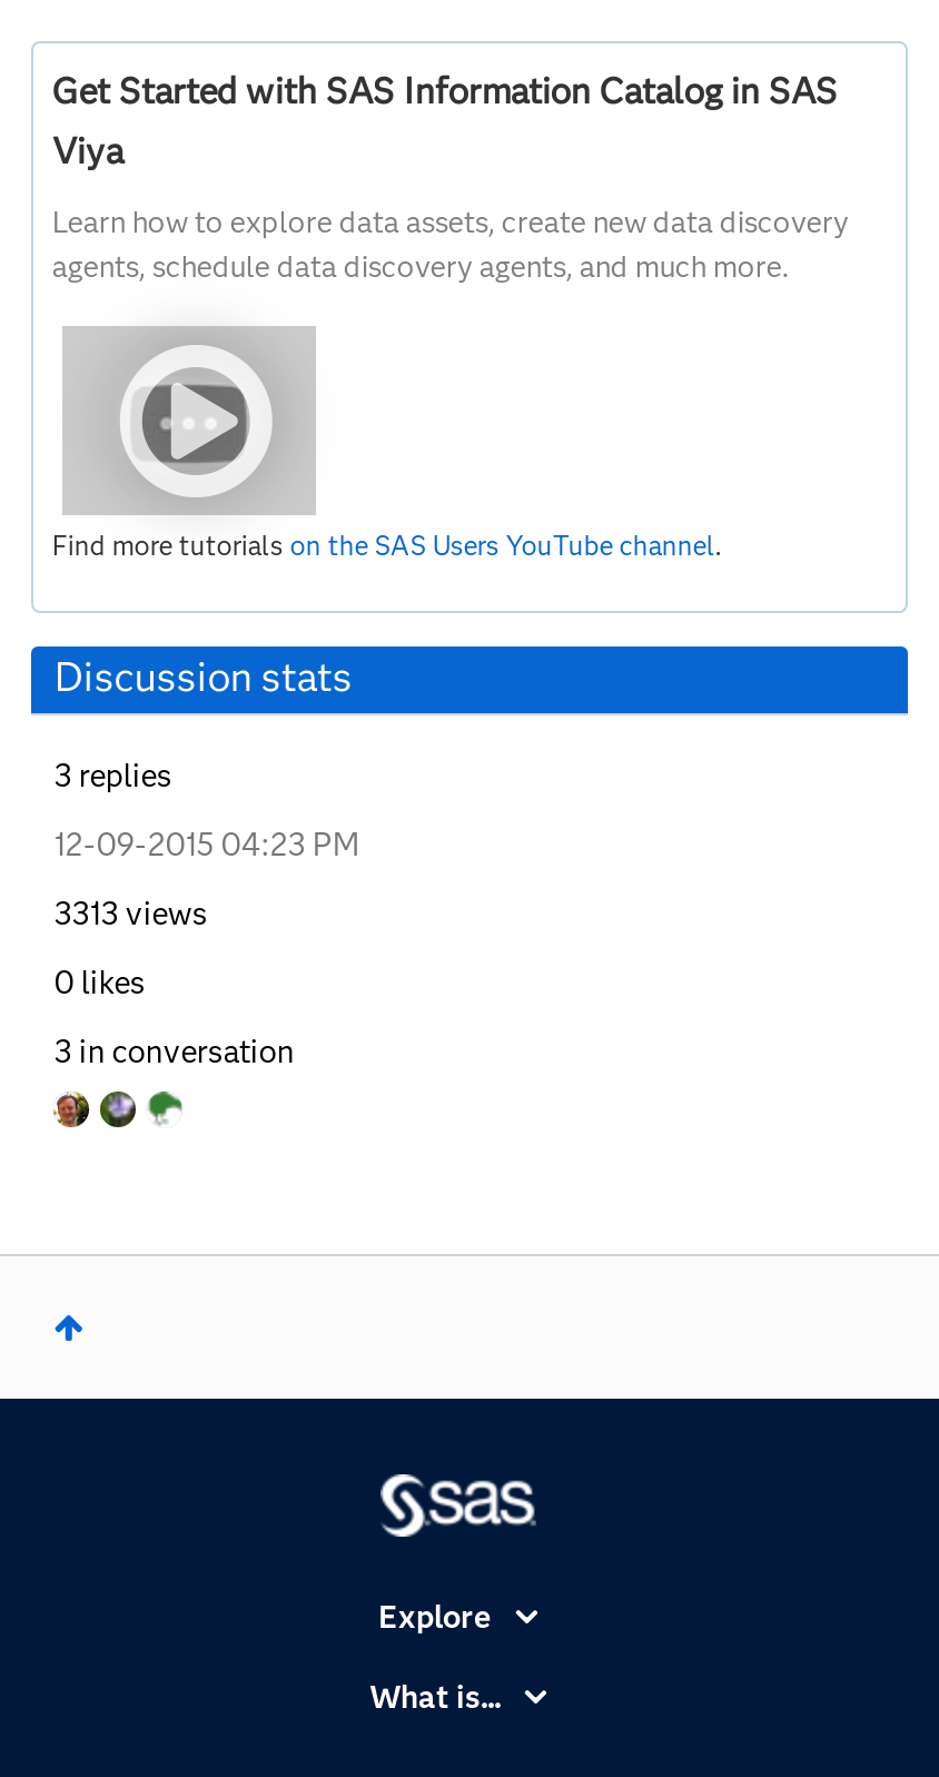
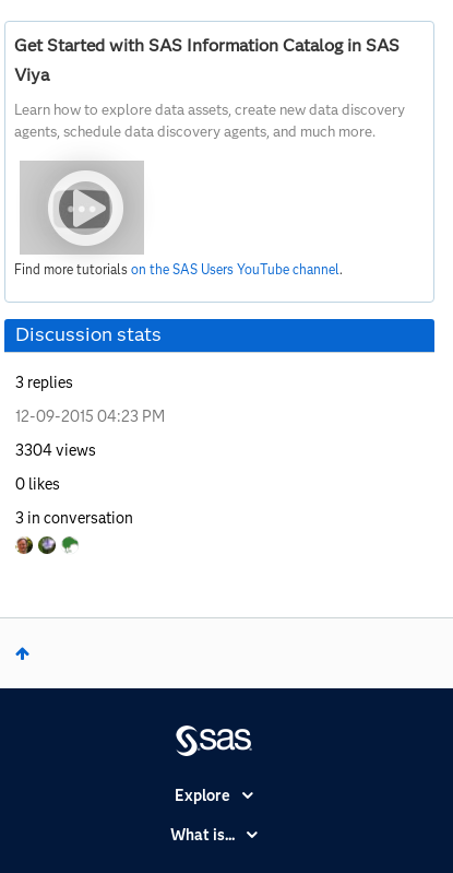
- 3313 views
+ 3304 views
